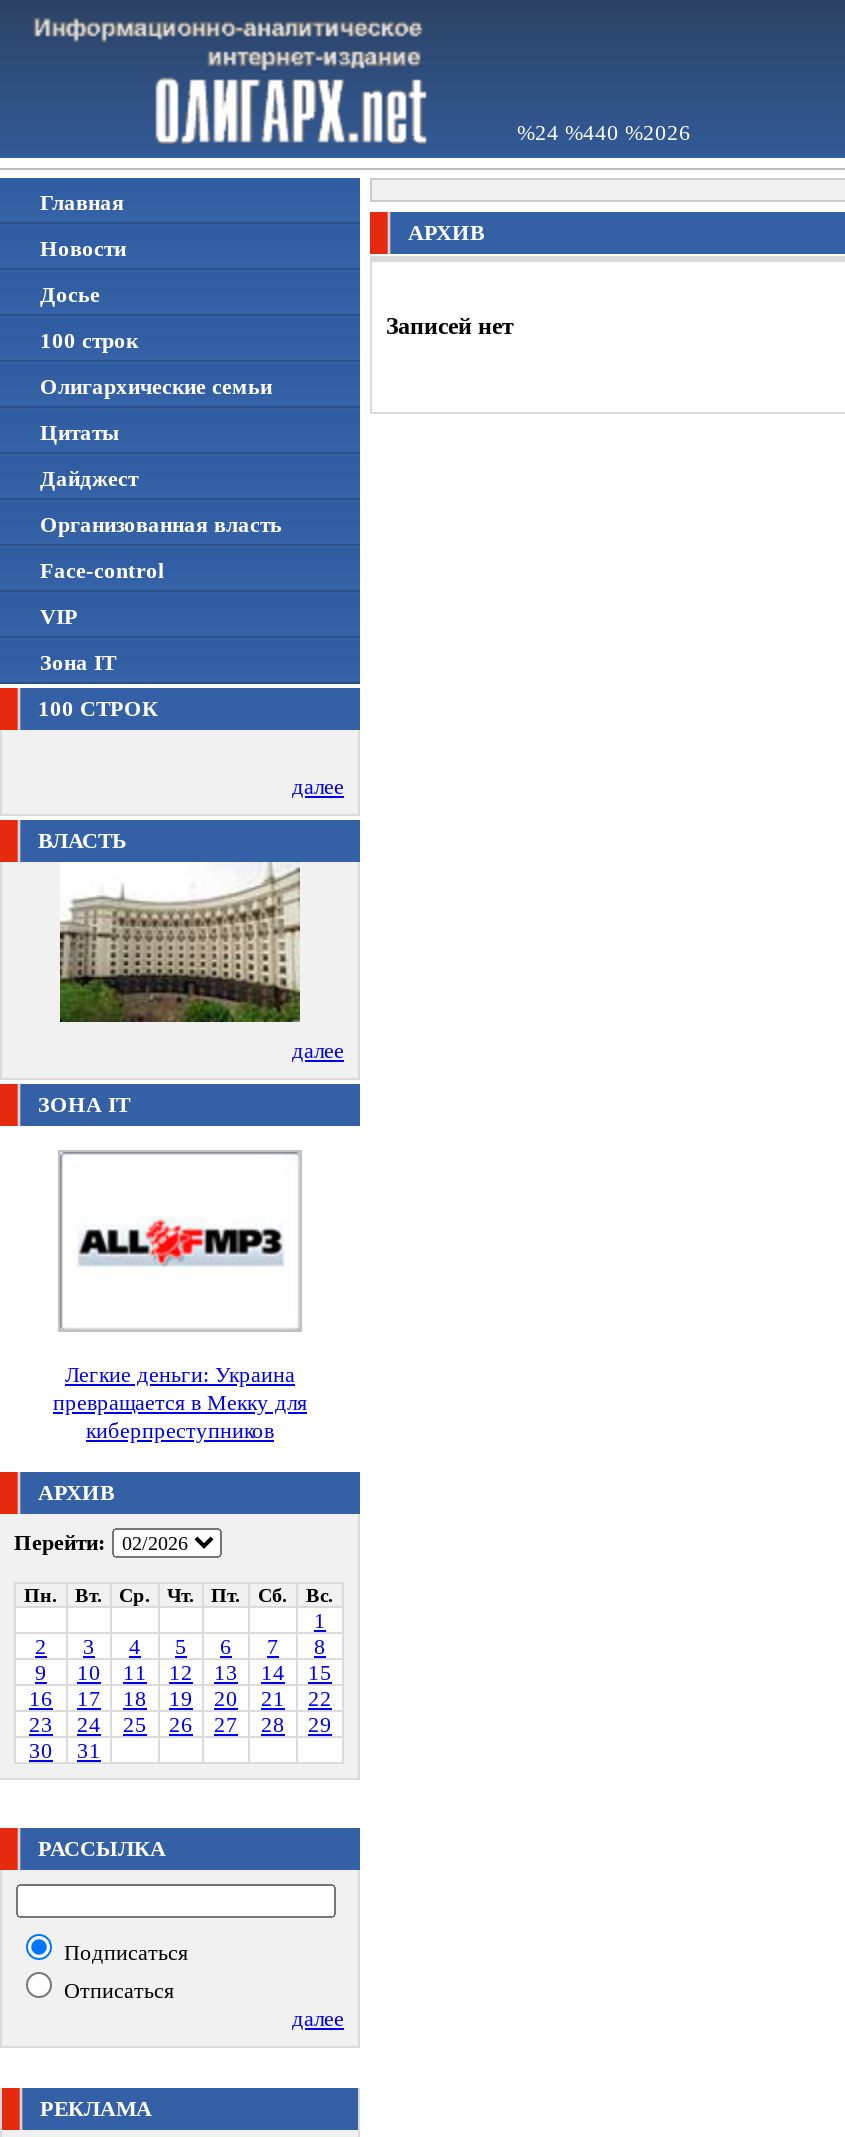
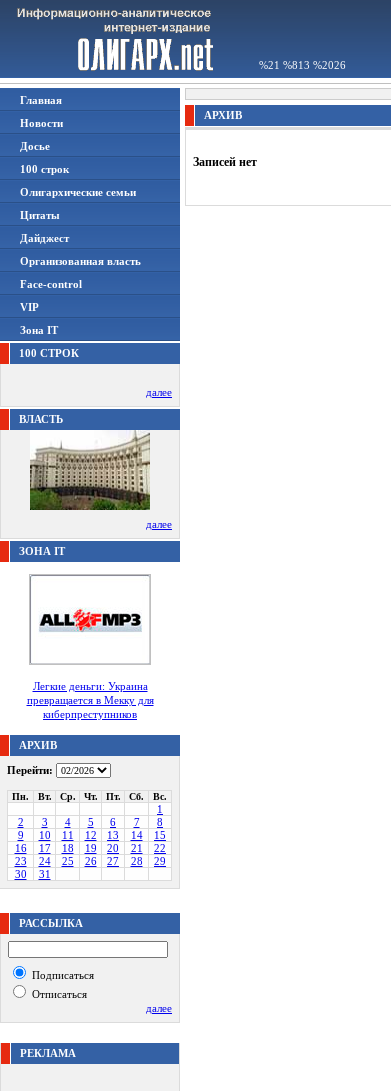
- %24 %440 %2026
+ %21 %813 %2026
